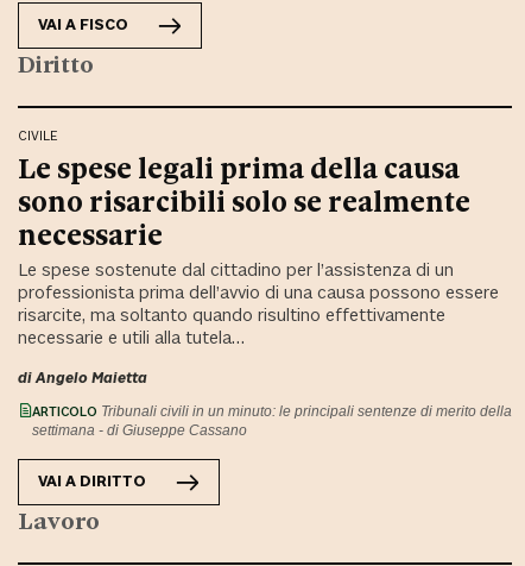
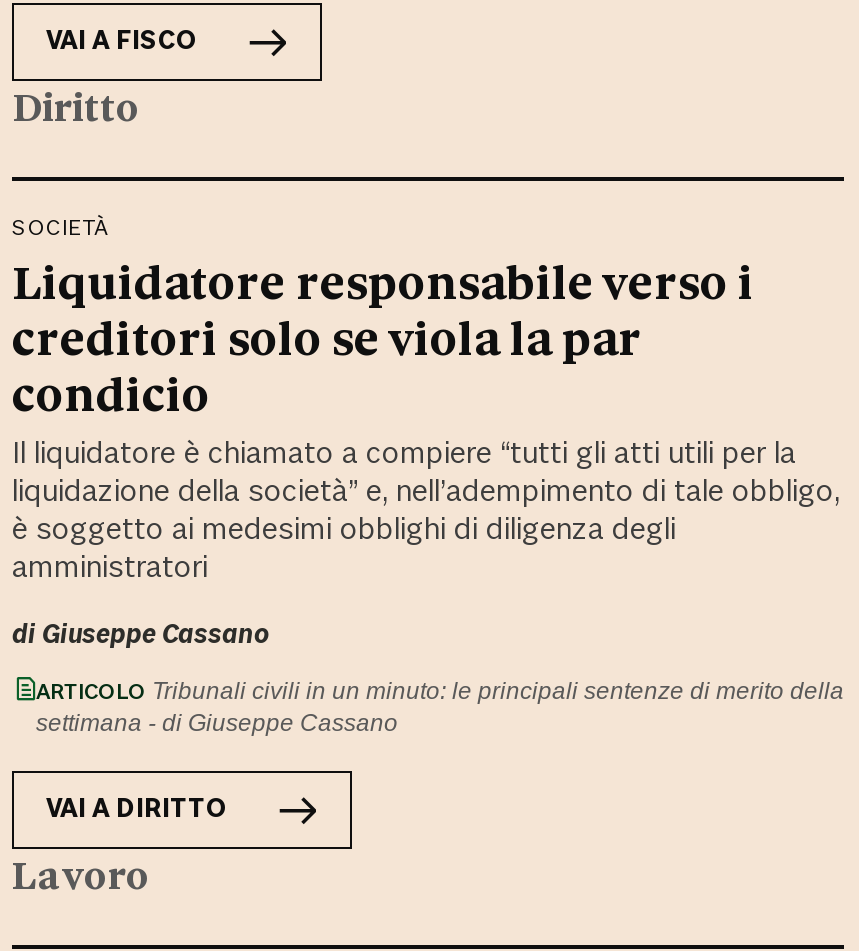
- CIVILE
- Le spese legali prima della causa
- sono risarcibili solo se realmente
- necessarie
- Le spese sostenute dal cittadino per l’assistenza di un
- professionista prima dell’avvio di una causa possono essere
- risarcite, ma soltanto quando risultino effettivamente
- necessarie e utili alla tutela…
+ SOCIETÀ
+ Liquidatore responsabile verso i
+ creditori solo se viola la par
+ condicio
+ Il liquidatore è chiamato a compiere “tutti gli atti utili per la
+ liquidazione della società” e, nell’adempimento di tale obbligo,
+ è soggetto ai medesimi obblighi di diligenza degli
+ amministratori

- di Angelo Maietta
+ di Giuseppe Cassano
